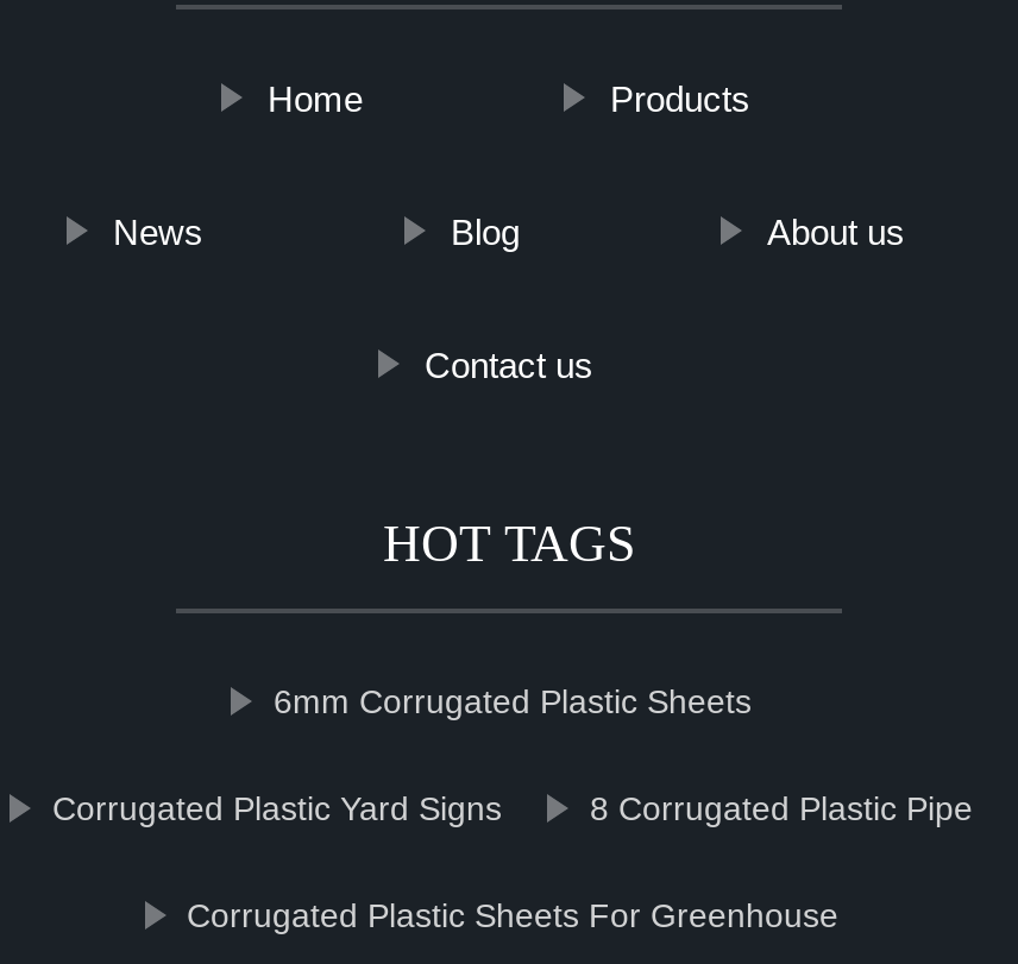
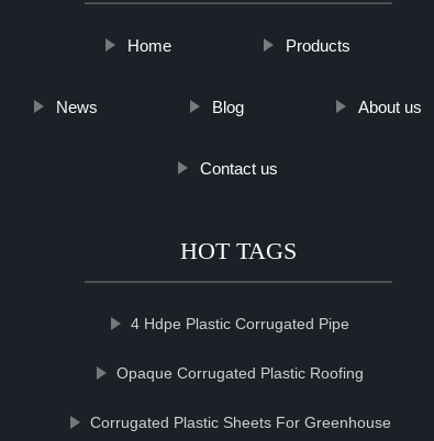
- 6mm Corrugated Plastic Sheets
+ 4 Hdpe Plastic Corrugated Pipe

- Corrugated Plastic Yard Signs
- 8 Corrugated Plastic Pipe
+ Opaque Corrugated Plastic Roofing
